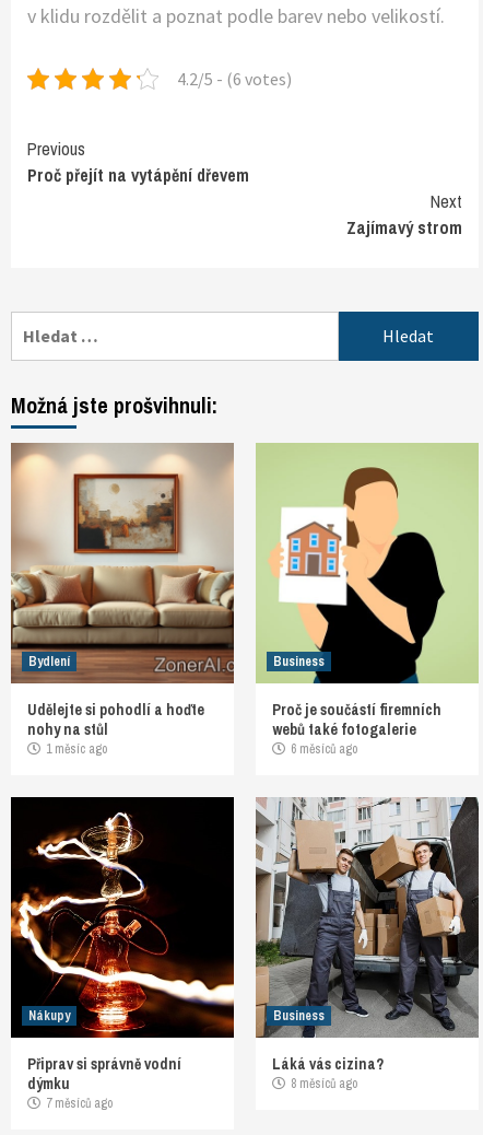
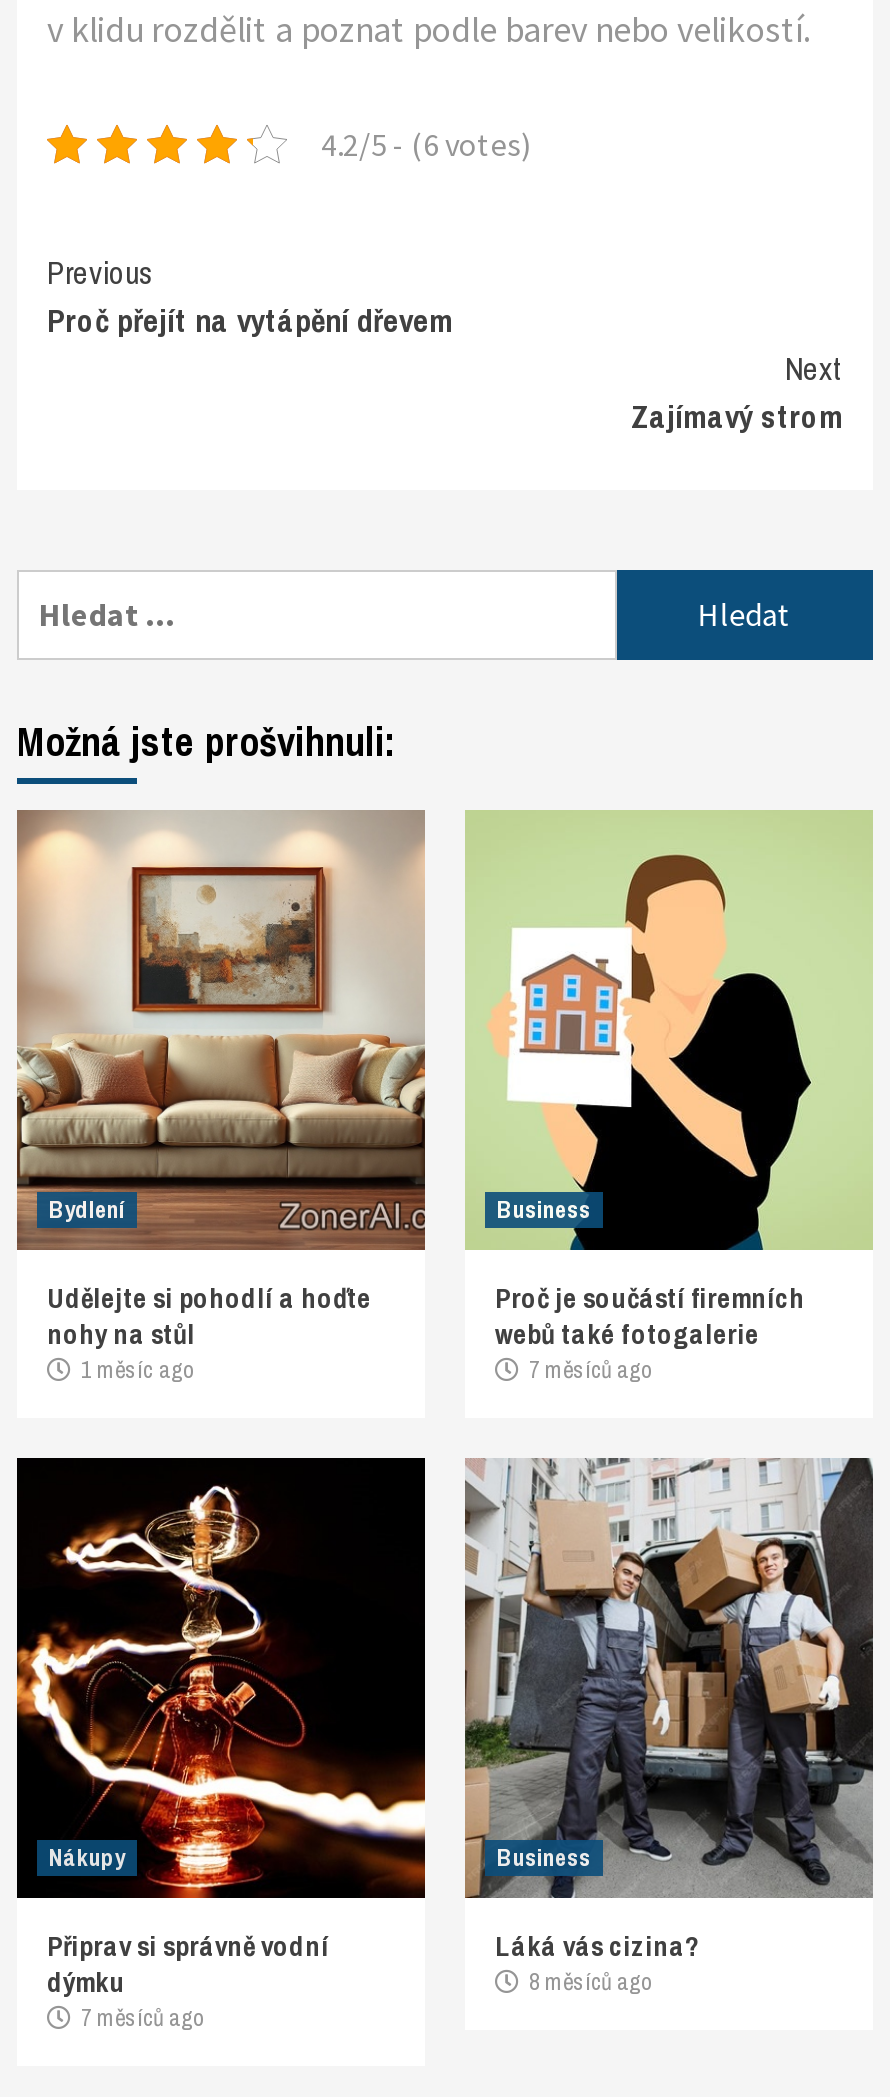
- 6 měsíců ago
+ 7 měsíců ago
